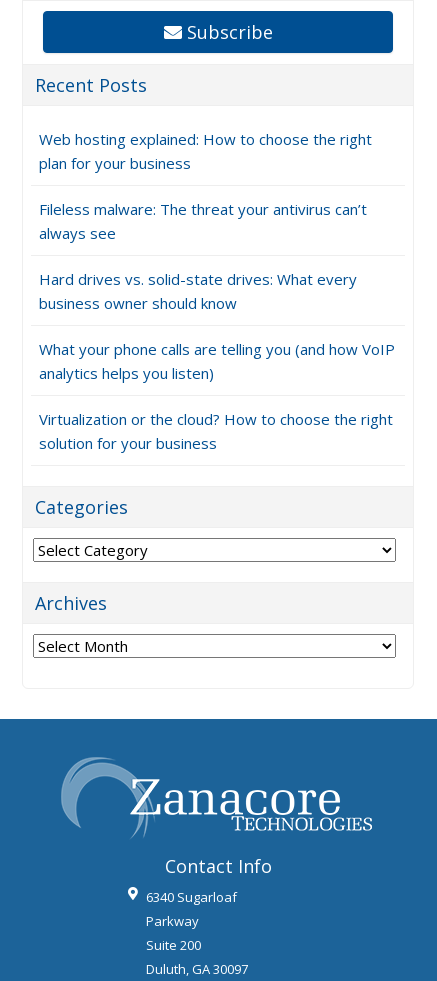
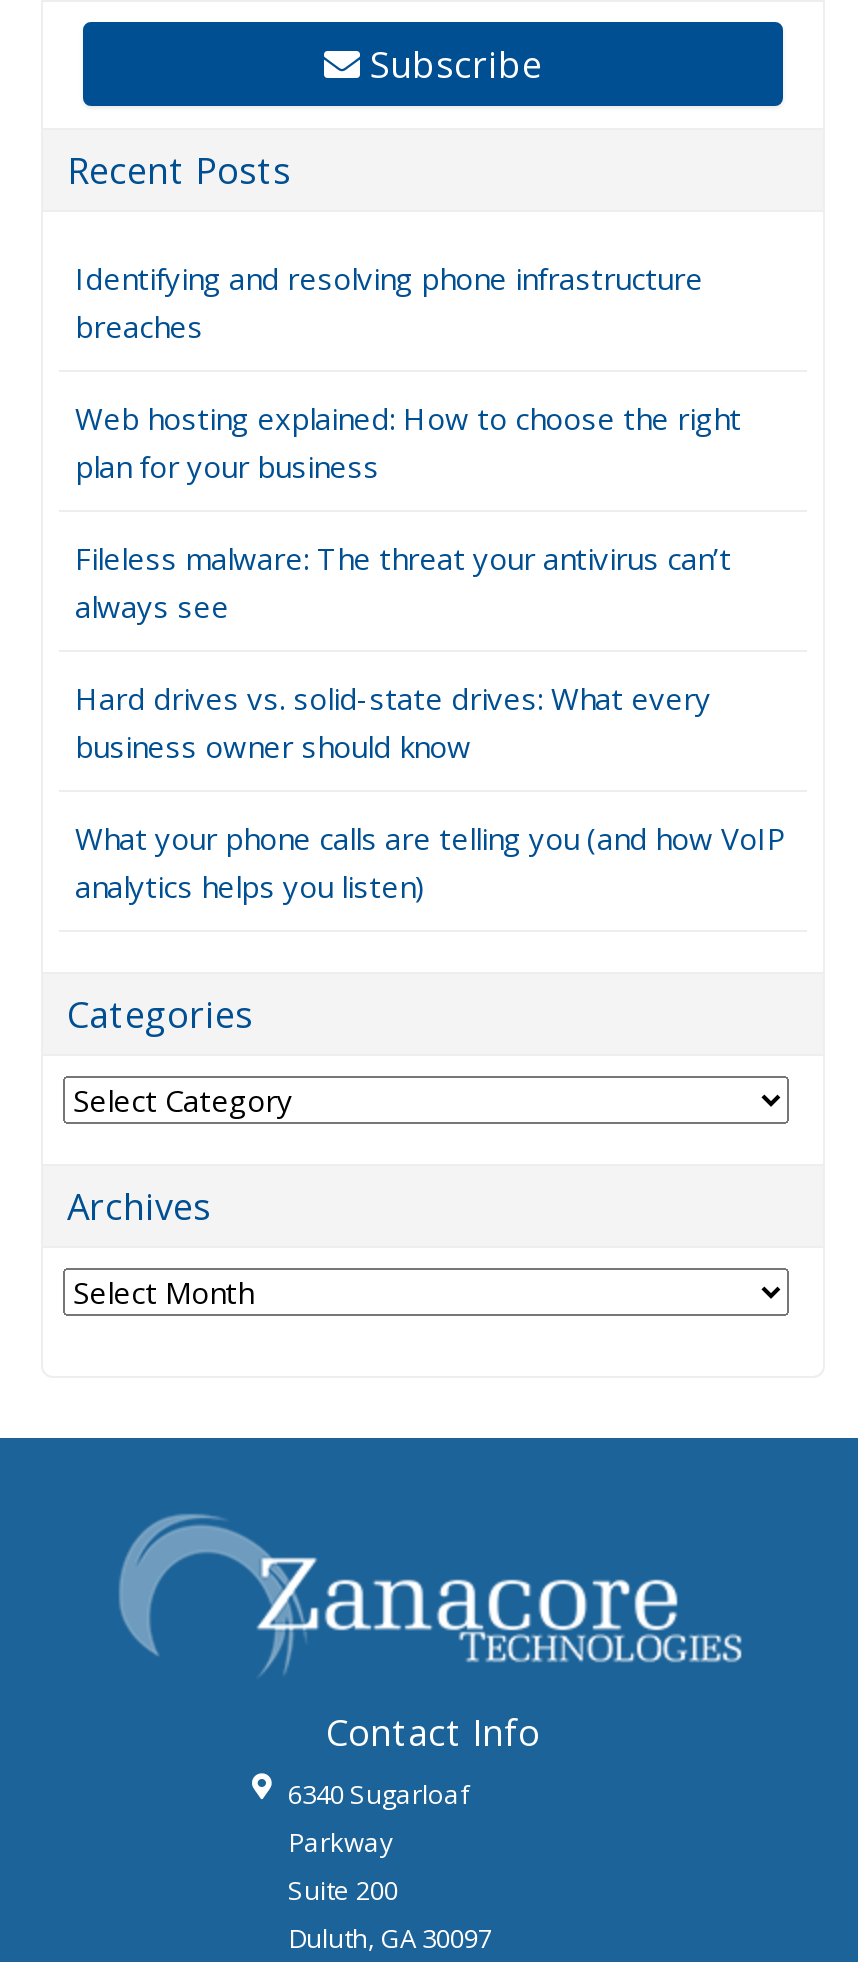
+ Identifying and resolving phone infrastructure
+ breaches

moved down: Web hosting explained: How to choose the right | plan for your business | Fileless malware: The threat your antivirus can’t | always see | Hard drives vs. solid-state drives: What every | business owner should know | What your phone calls are telling you (and how VoIP | analytics helps you listen)

- Virtualization or the cloud? How to choose the right
- solution for your business
